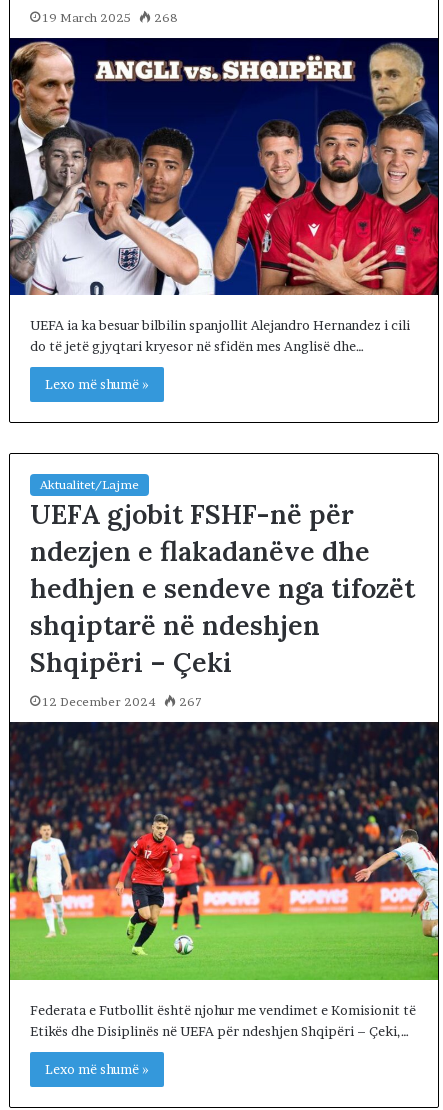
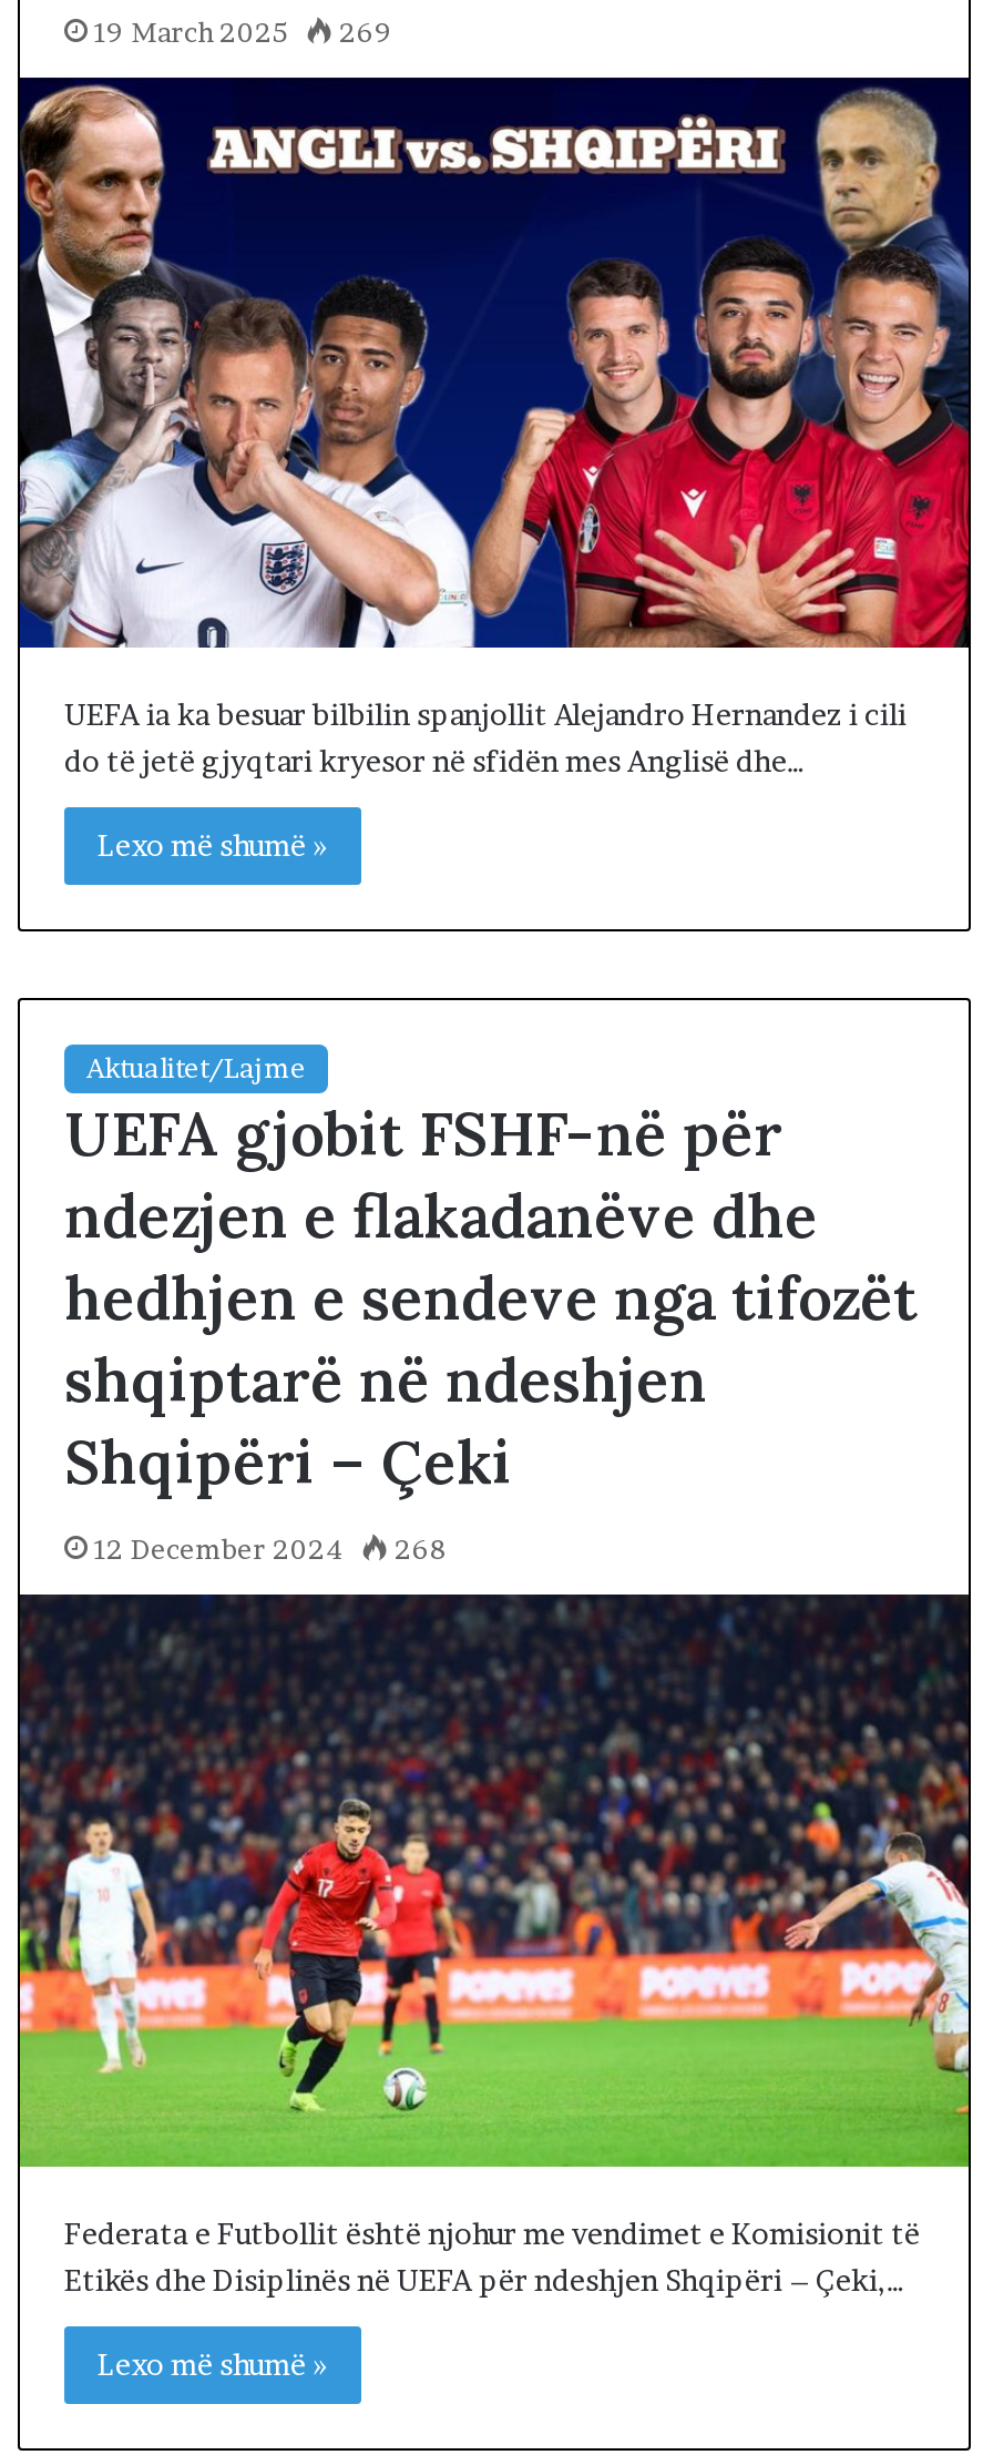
- 19 March 2025 268
+ 19 March 2025 269

- 12 December 2024 267
+ 12 December 2024 268
